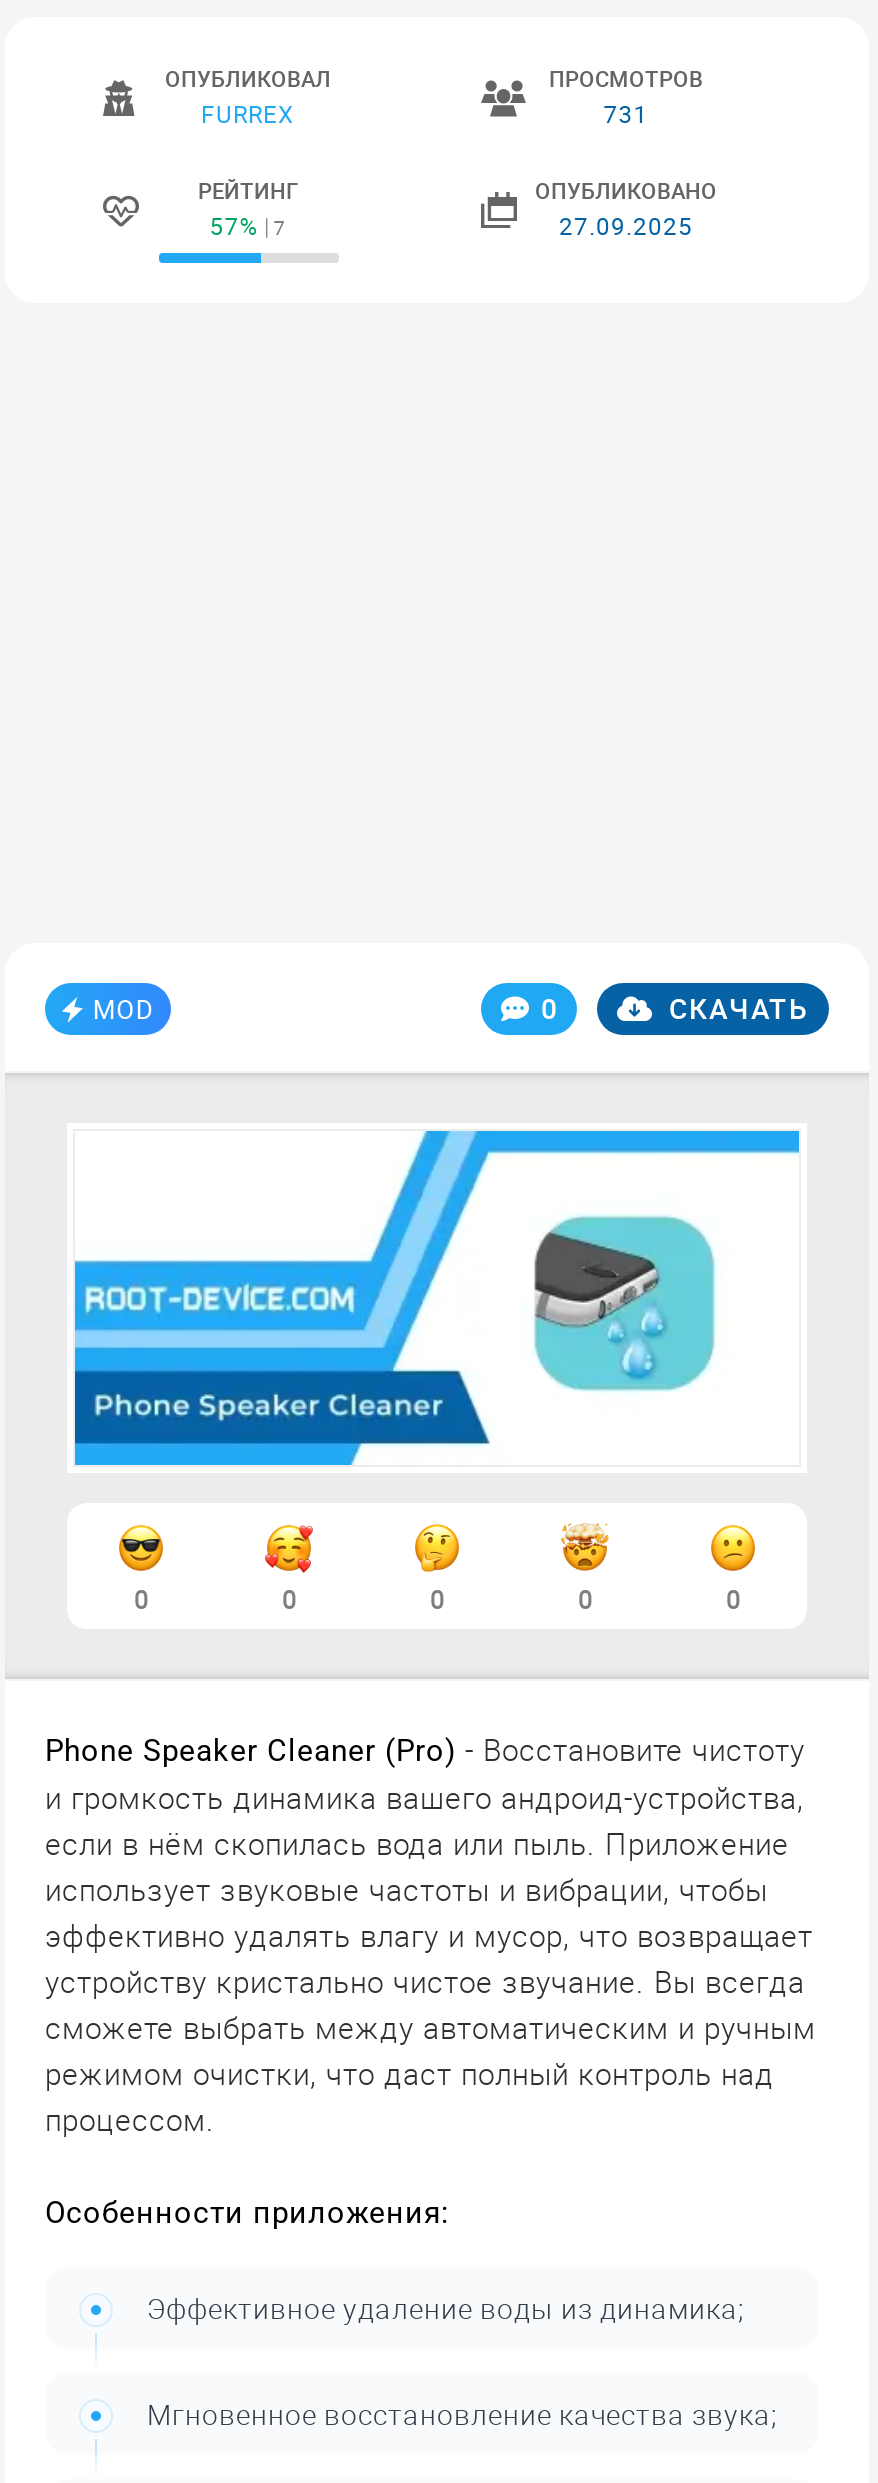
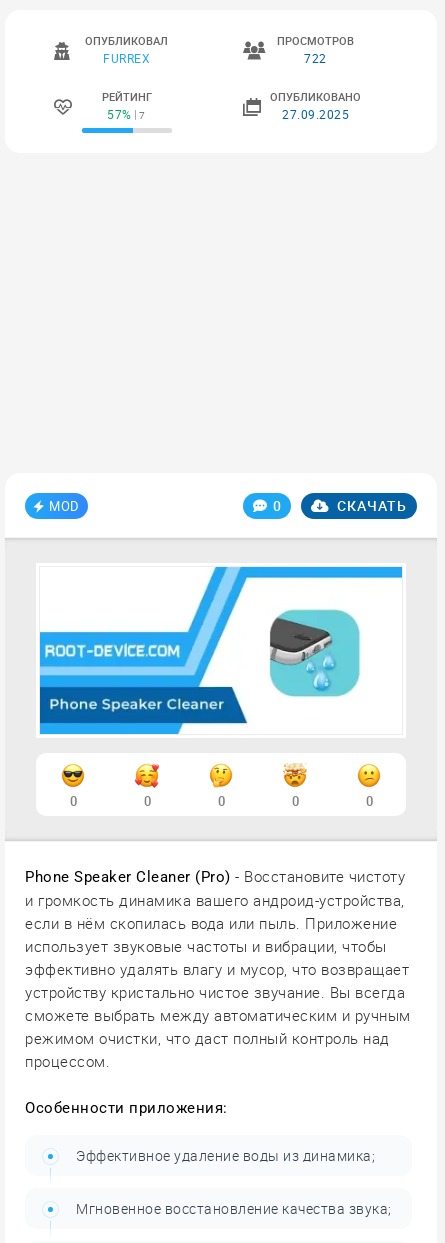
- 731
+ 722
